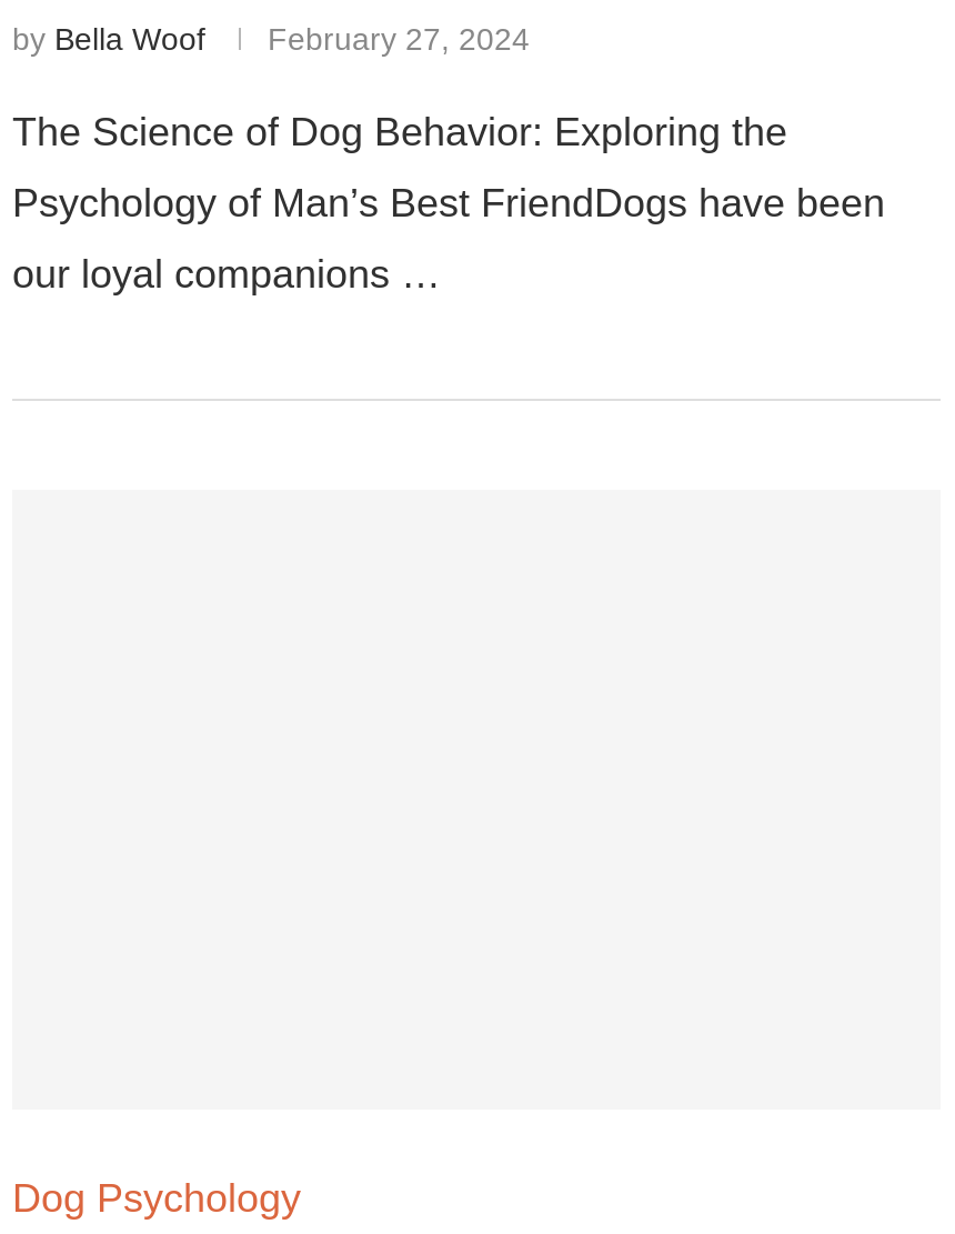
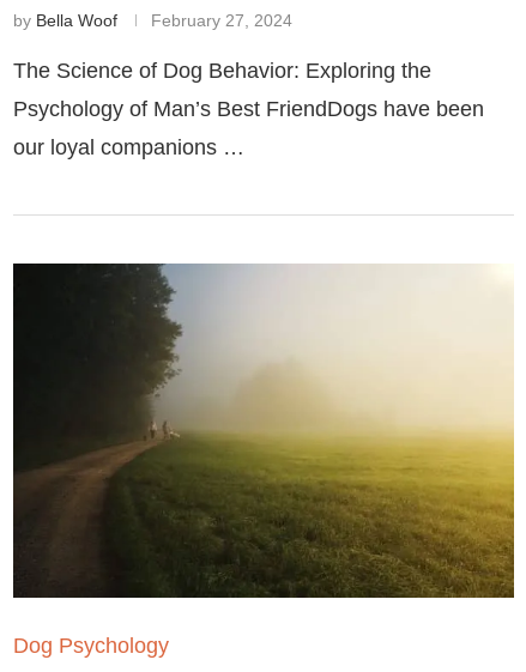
+ [image]
